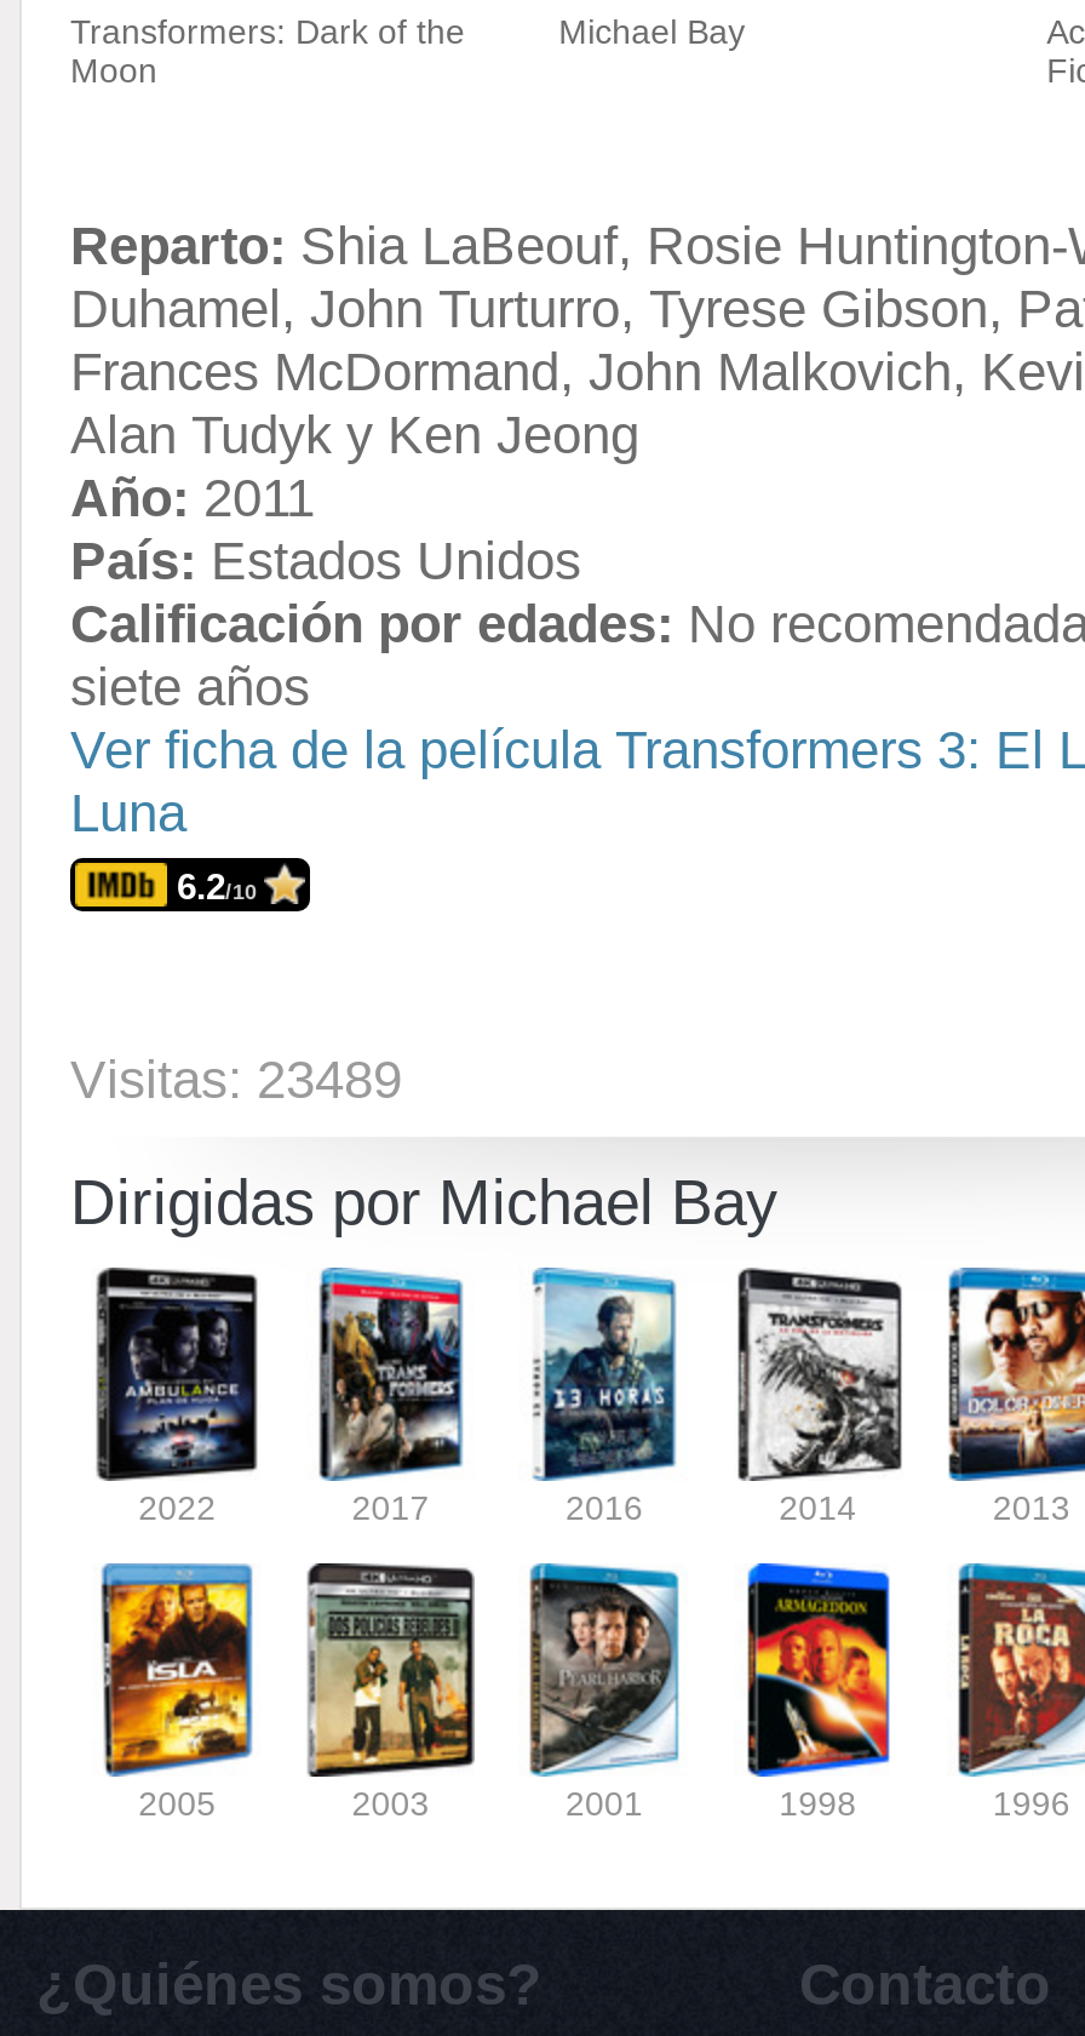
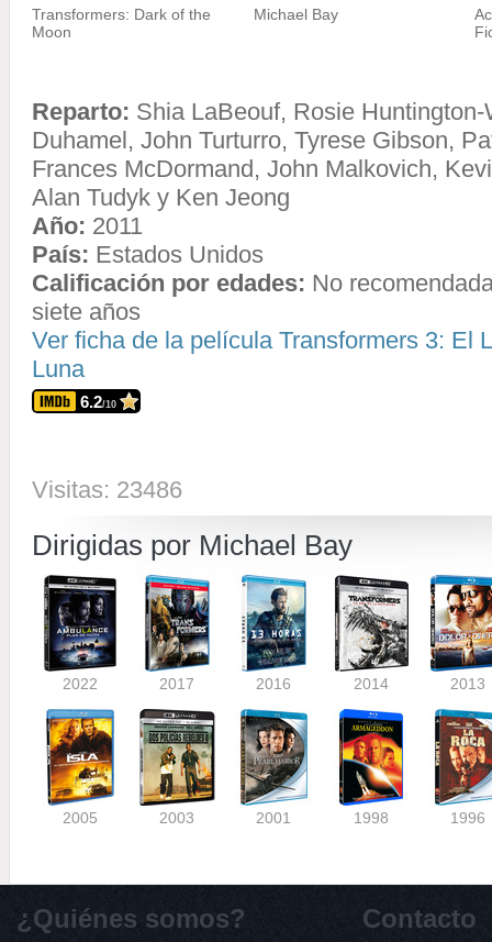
- Visitas: 23489
+ Visitas: 23486
